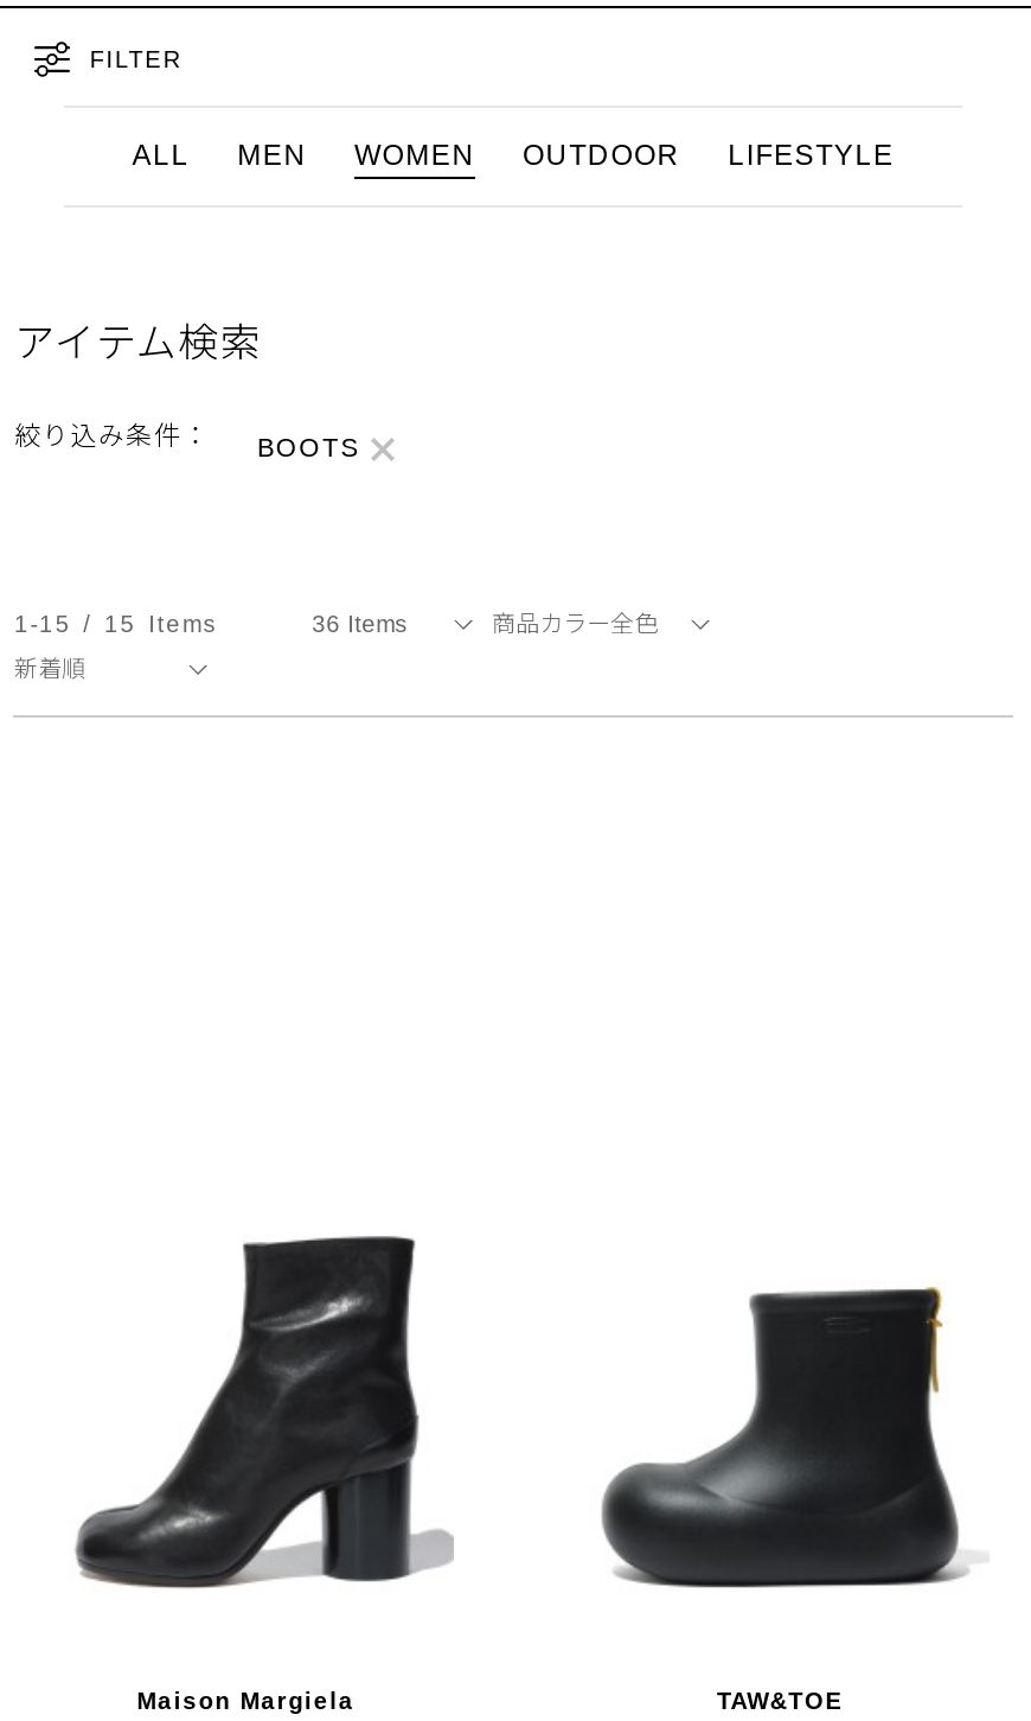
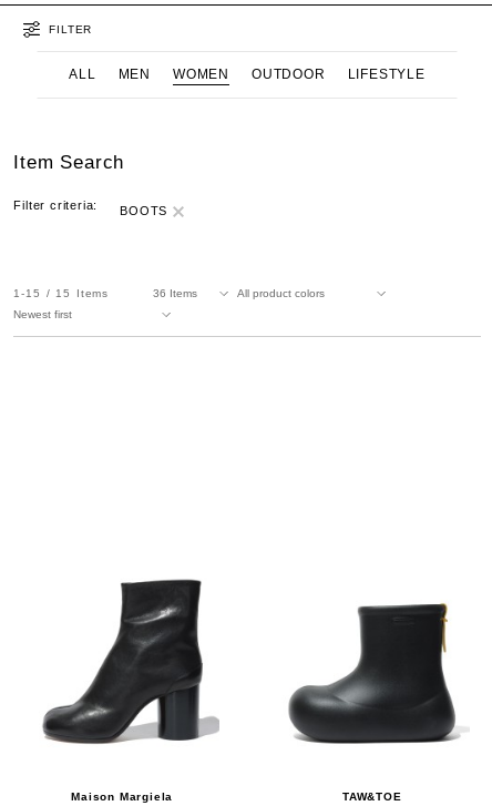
- アイテム検索
+ Item Search

- 絞り込み条件：
+ Filter criteria:
